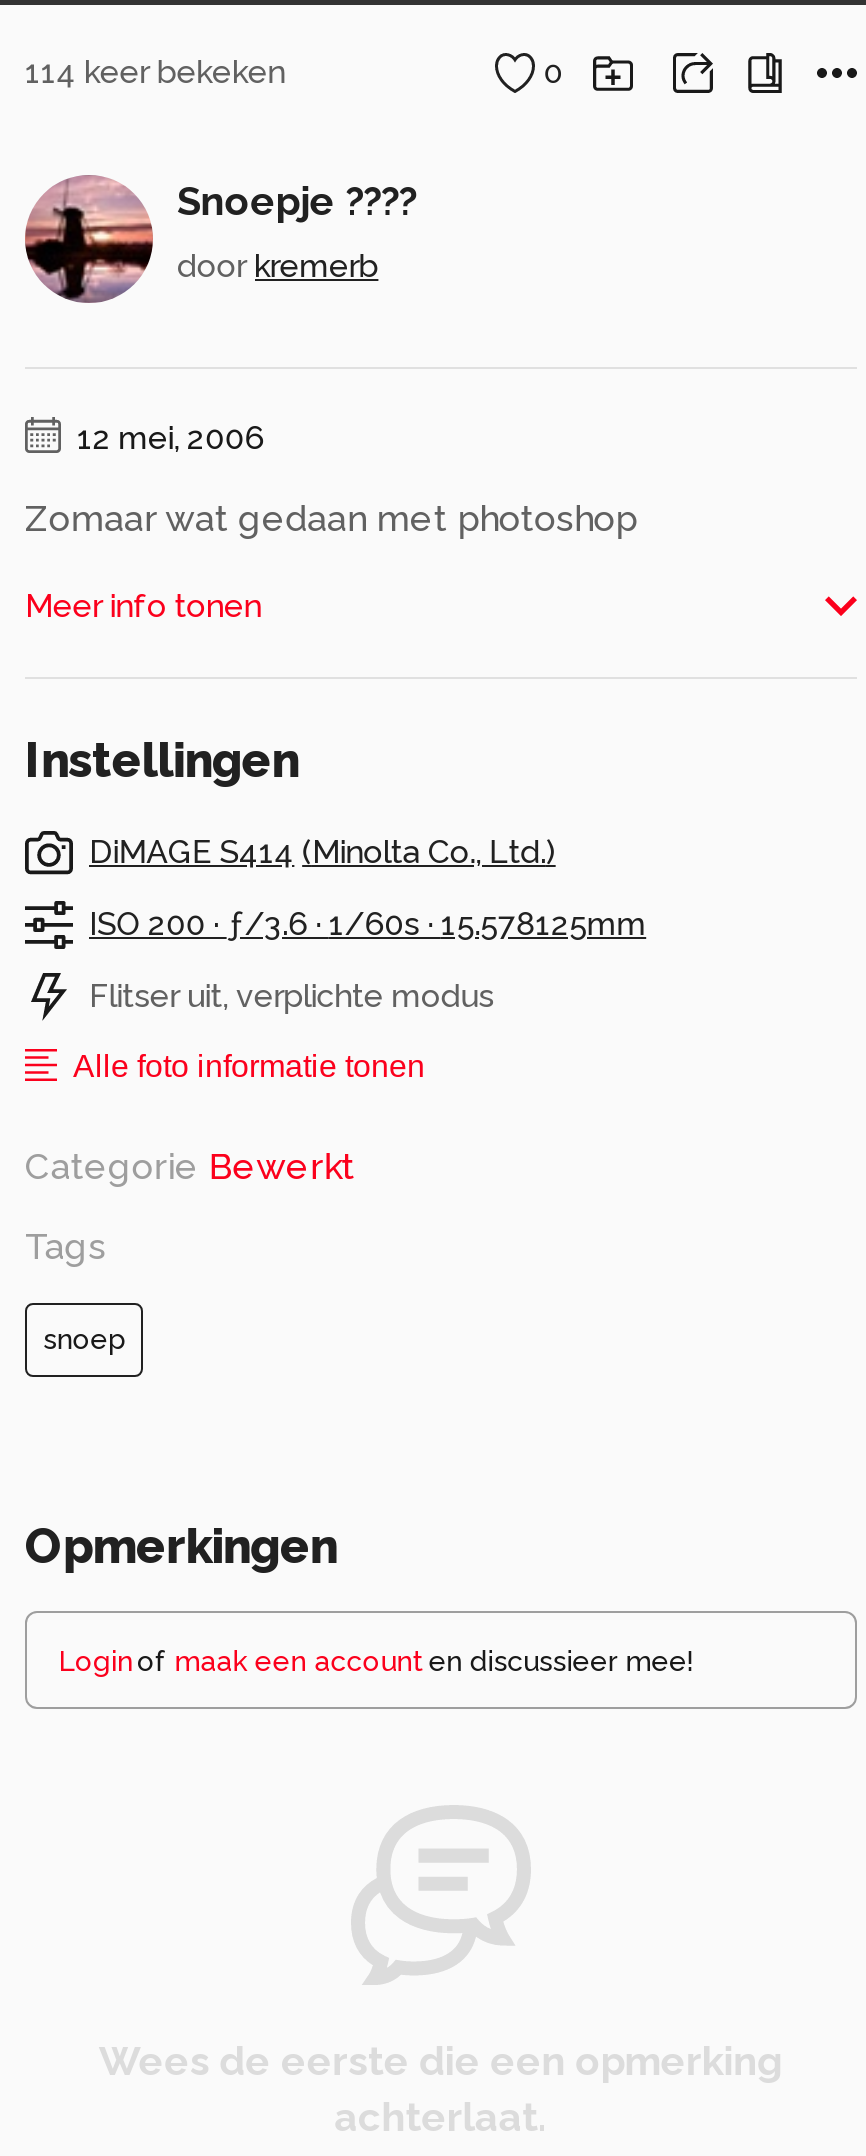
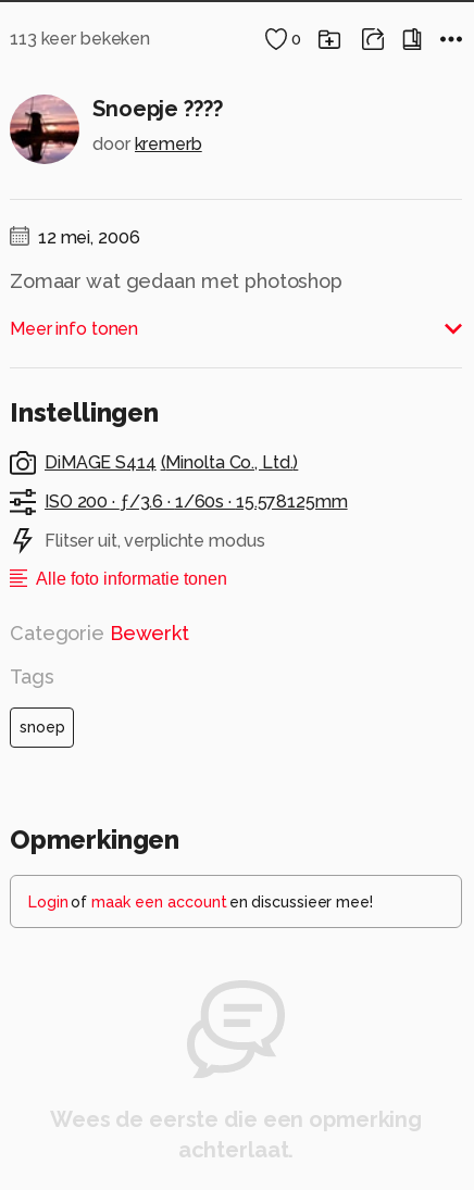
- 114 keer bekeken
+ 113 keer bekeken
